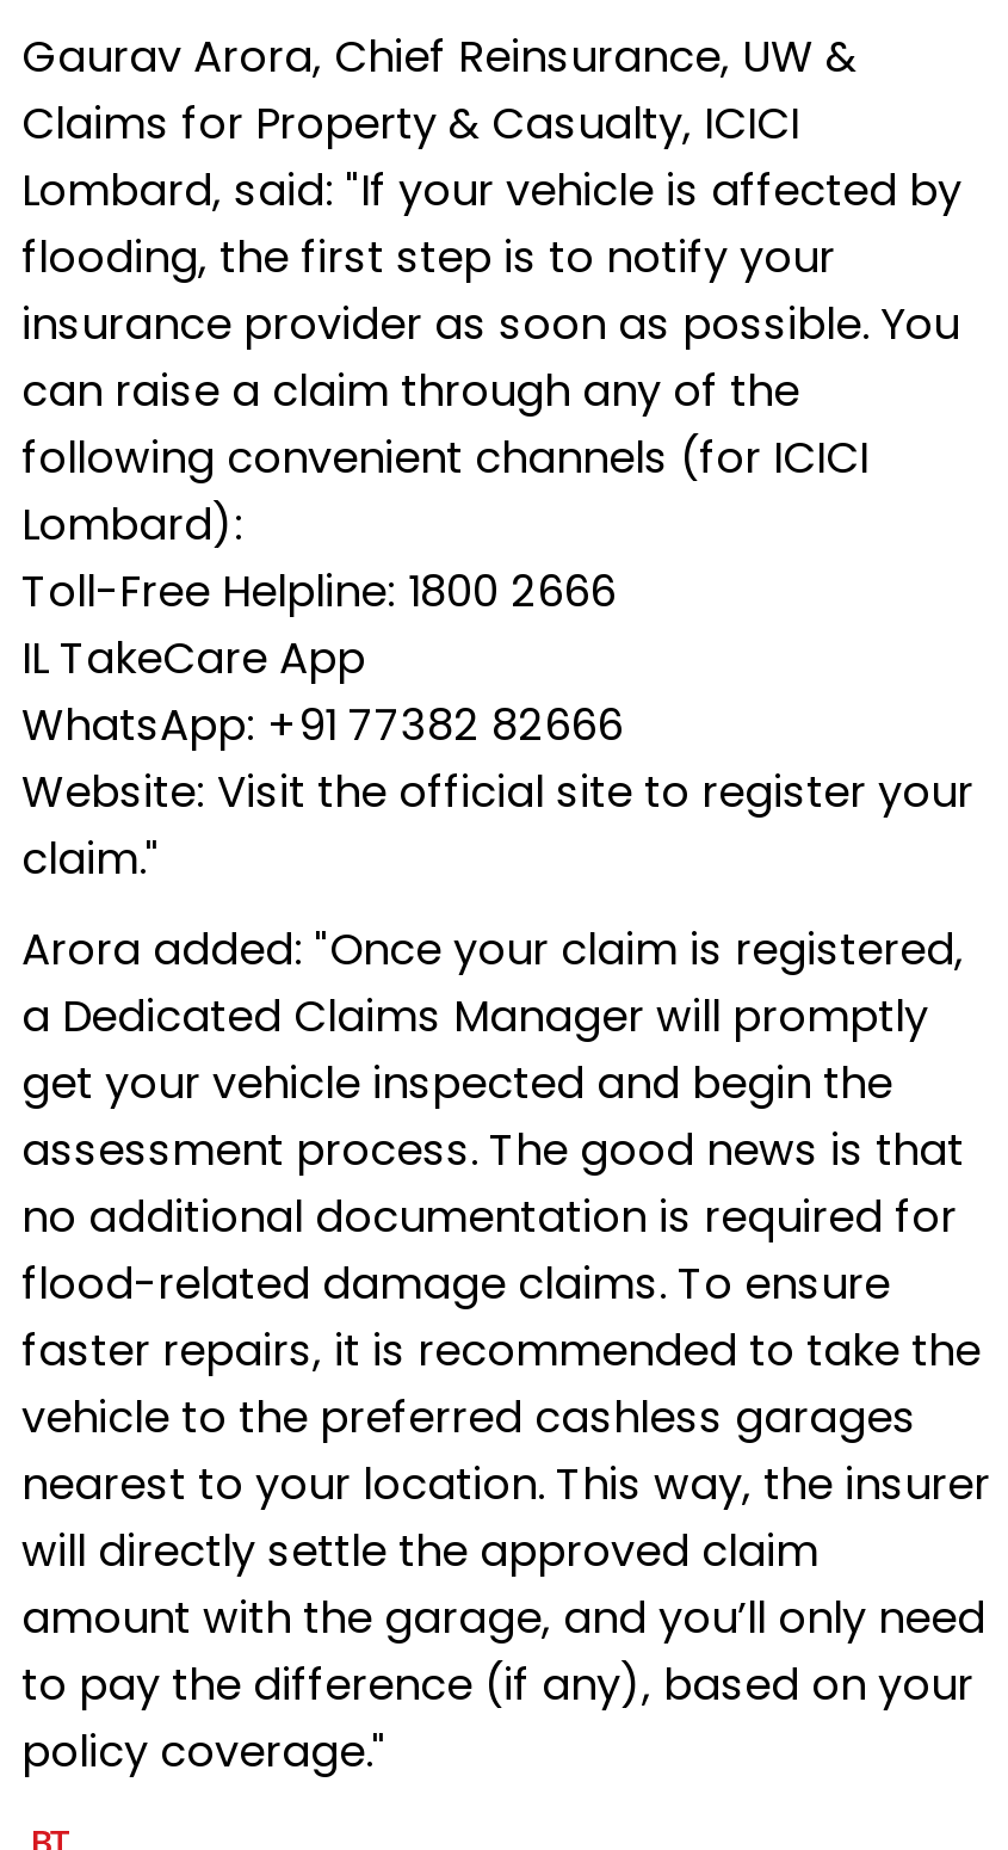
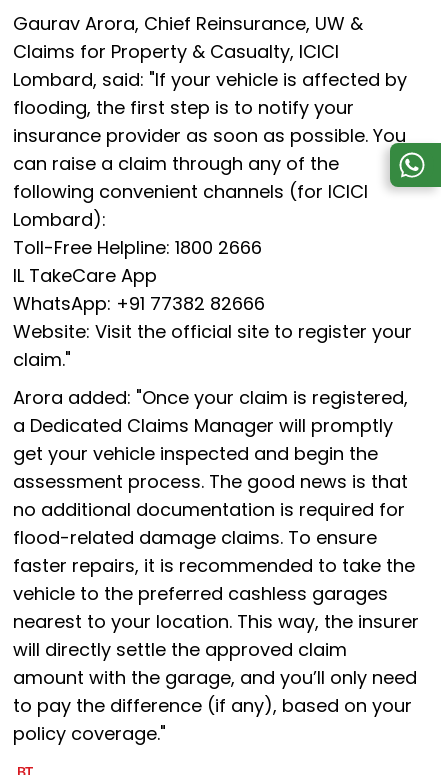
+ [image]
